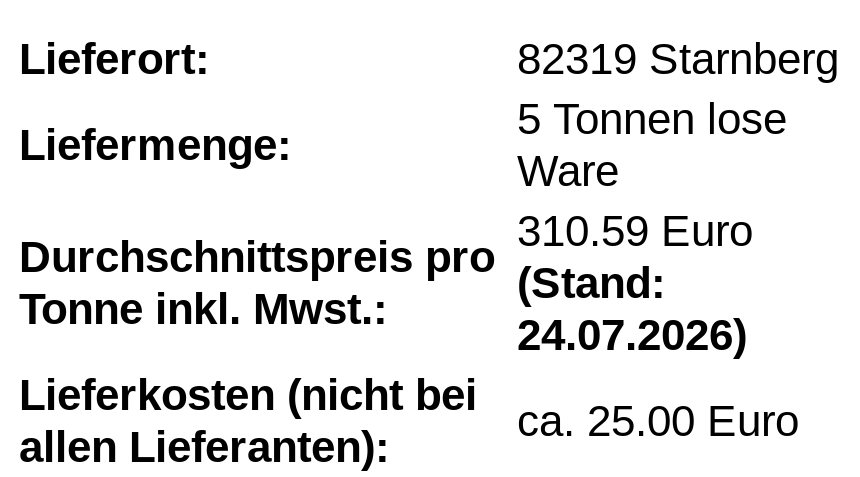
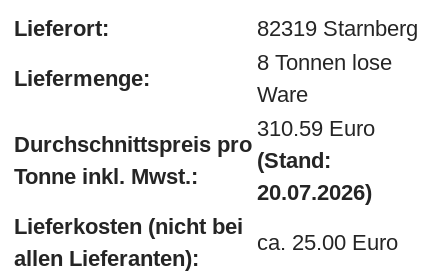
- 5 Tonnen lose
+ 8 Tonnen lose

- 24.07.2026)
+ 20.07.2026)
